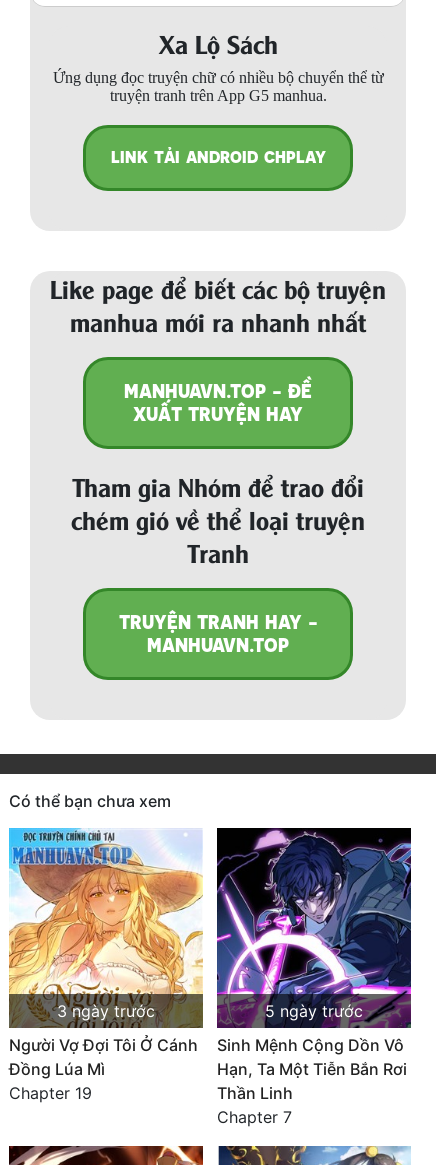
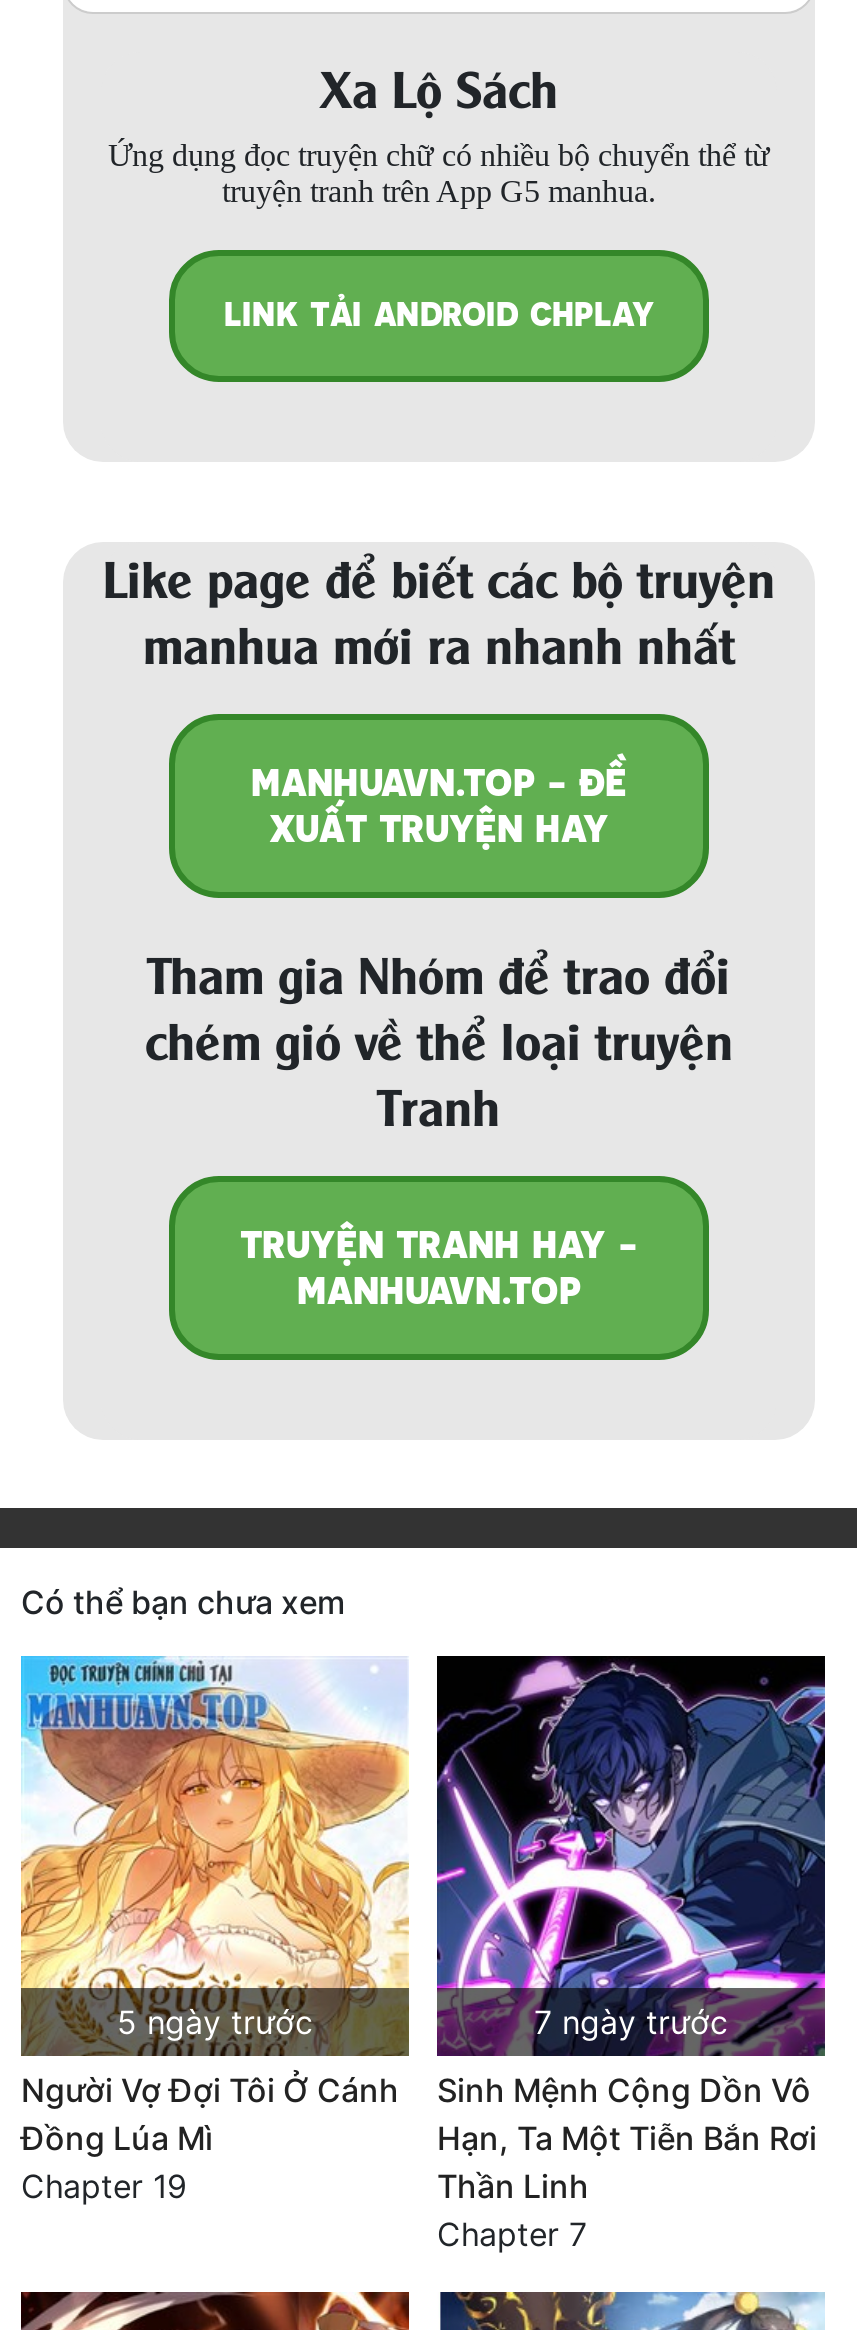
- 3 ngày trước
+ 5 ngày trước

- 5 ngày trước
+ 7 ngày trước
